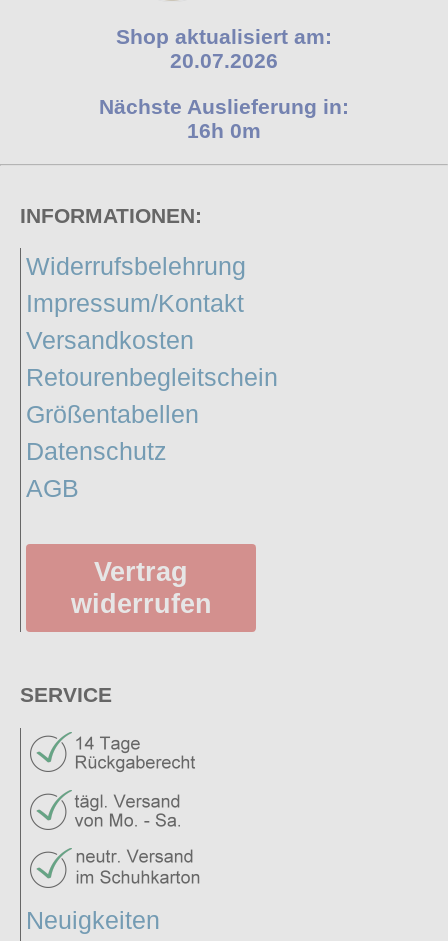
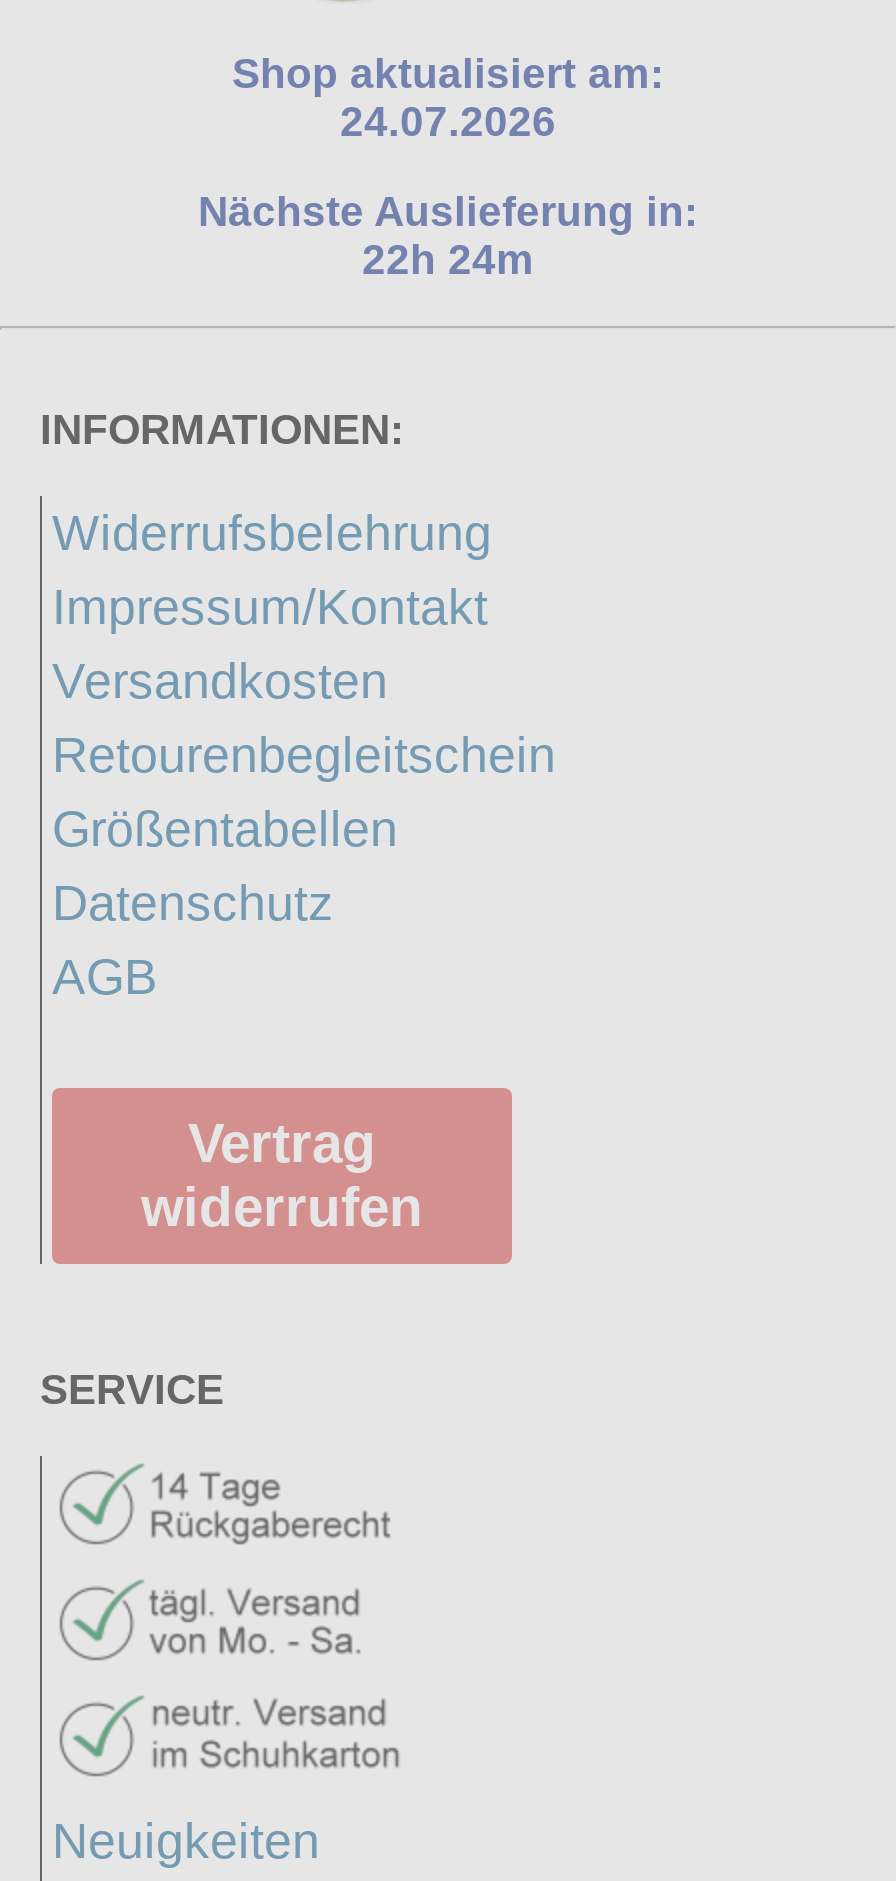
- 20.07.2026
+ 24.07.2026

- 16h 0m
+ 22h 24m
